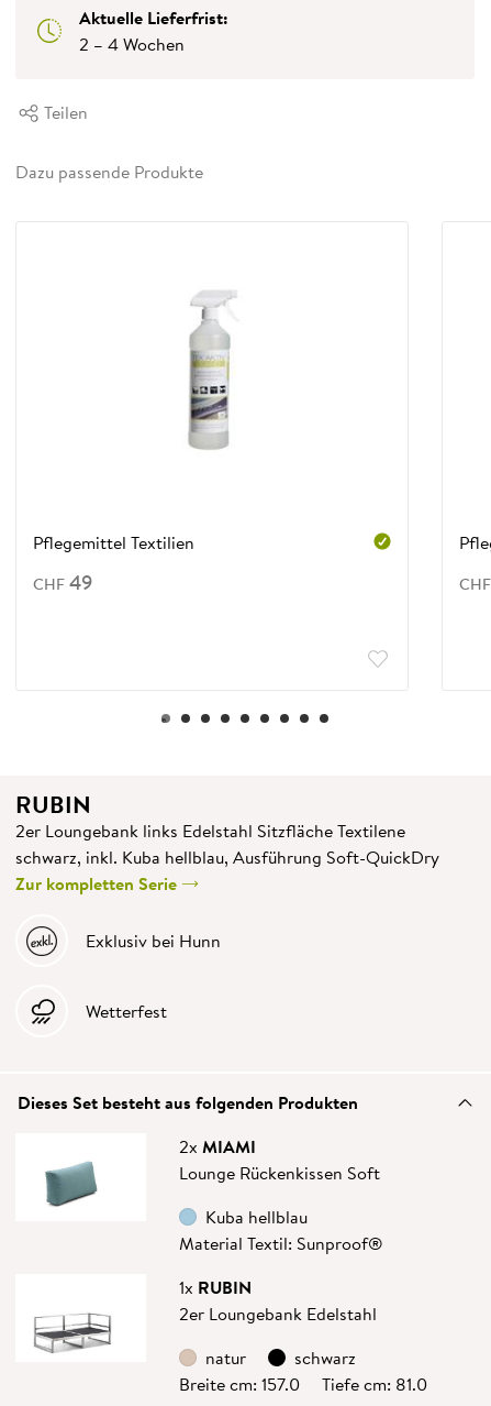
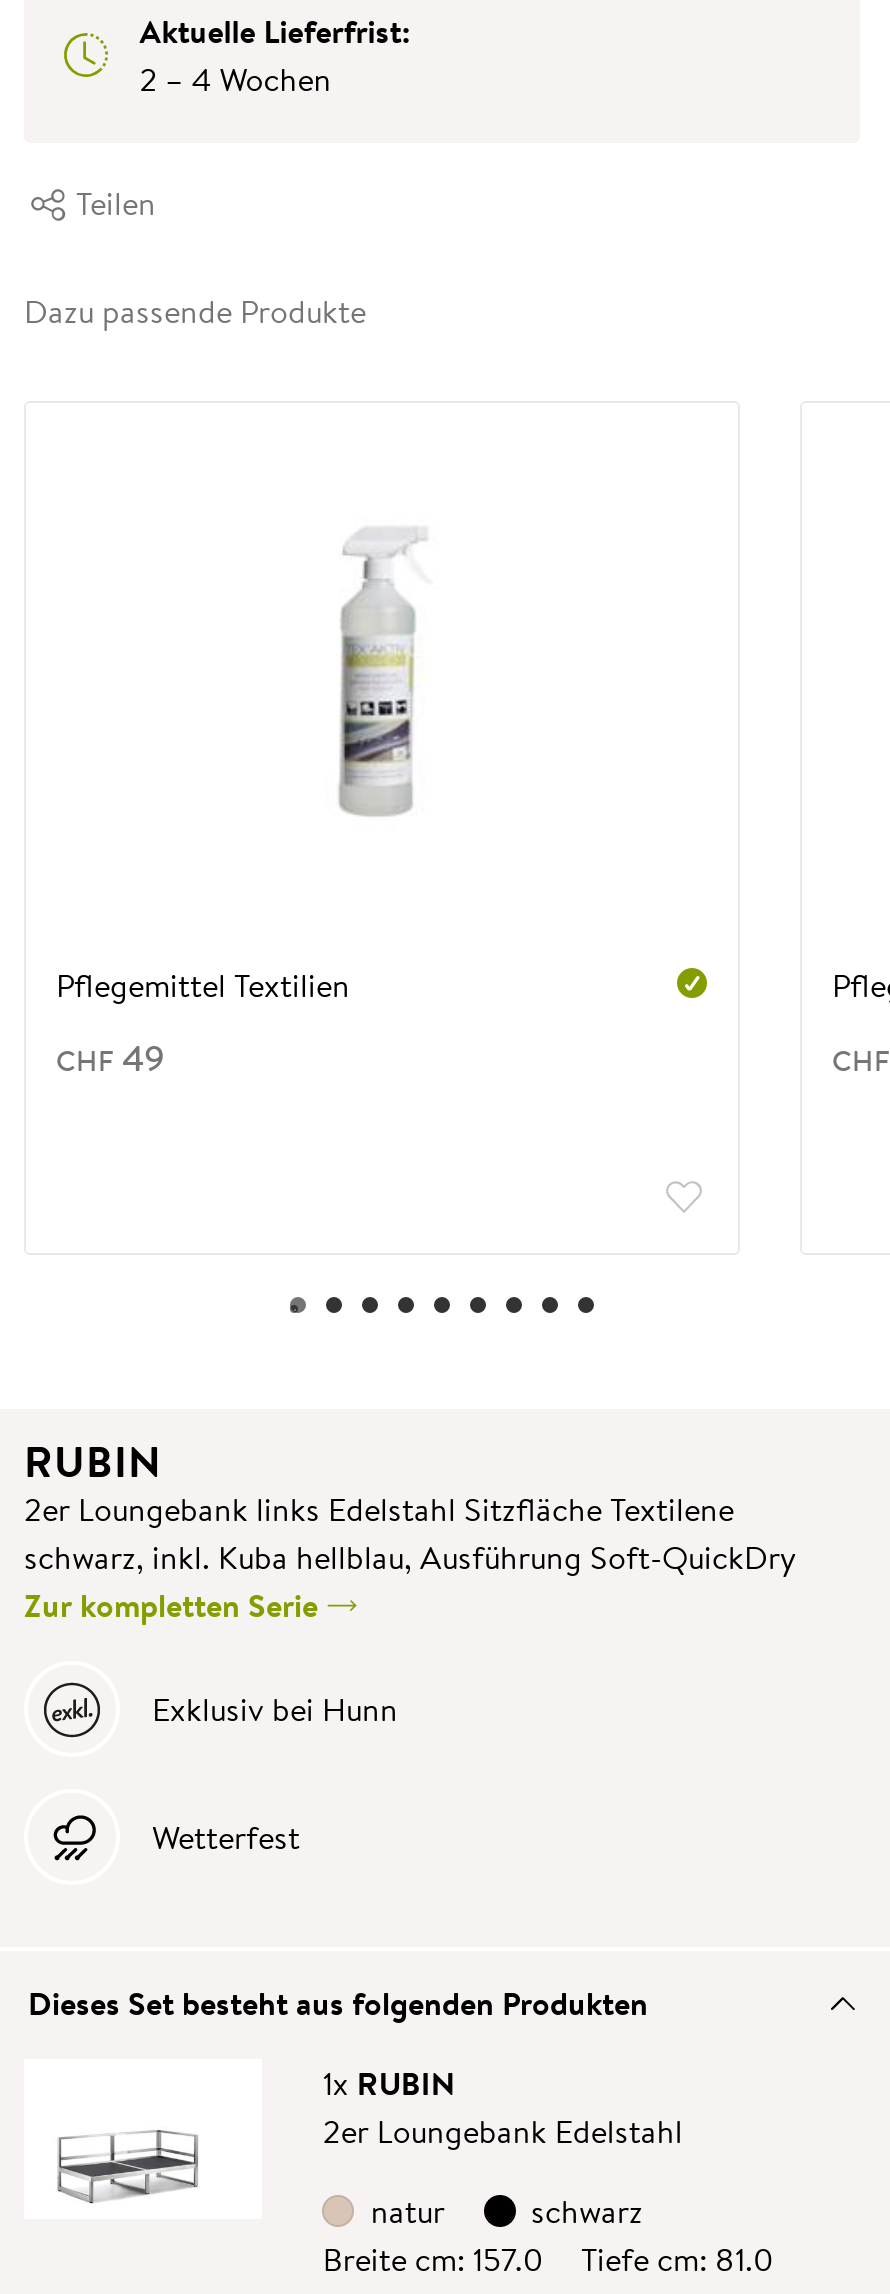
- 2x MIAMI
- Lounge Rückenkissen Soft
- Kuba hellblau
- Material Textil: Sunproof®

- [image]
